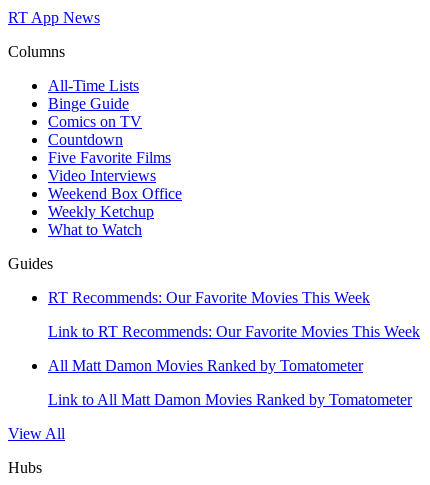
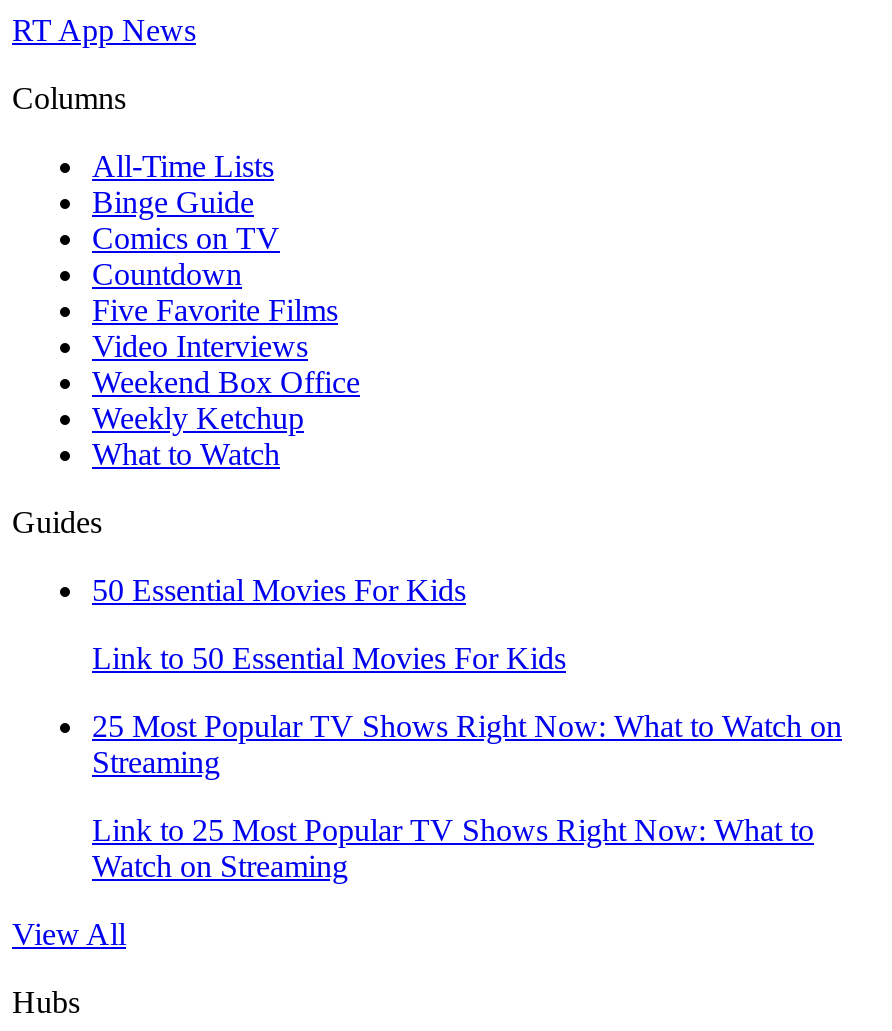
- RT Recommends: Our Favorite Movies This Week
+ 50 Essential Movies For Kids

- Link to RT Recommends: Our Favorite Movies This Week
+ Link to 50 Essential Movies For Kids

- All Matt Damon Movies Ranked by Tomatometer
+ 25 Most Popular TV Shows Right Now: What to Watch on
+ Streaming

- Link to All Matt Damon Movies Ranked by Tomatometer
+ Link to 25 Most Popular TV Shows Right Now: What to
+ Watch on Streaming
